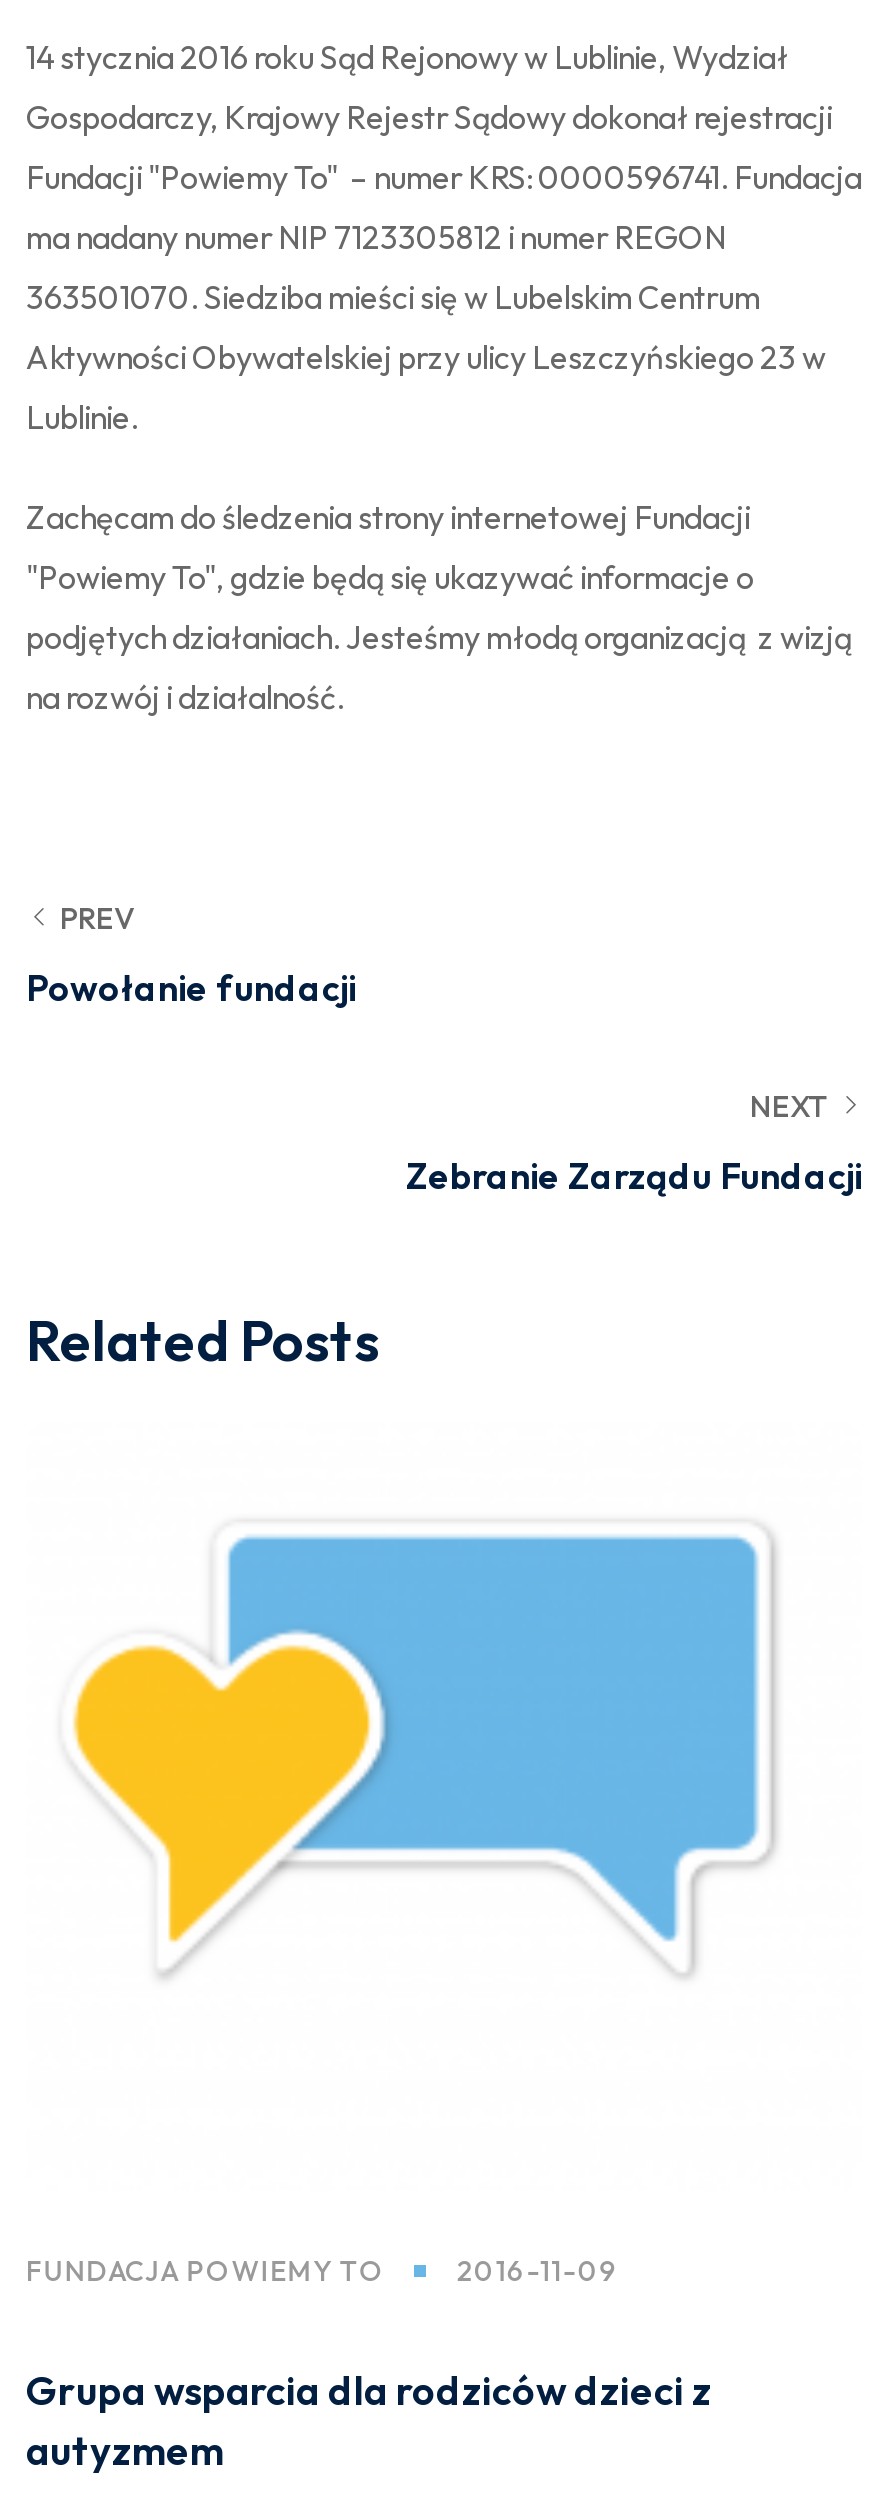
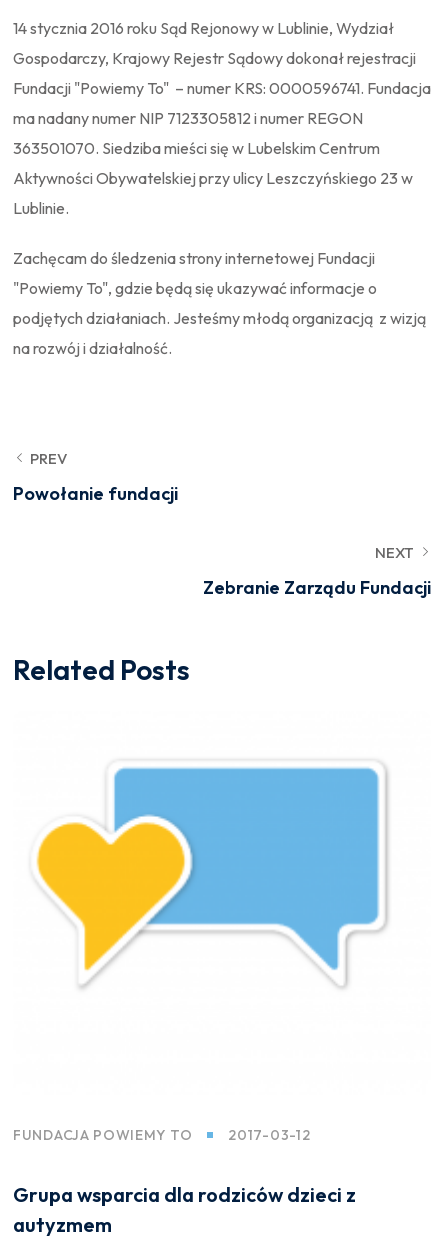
- FUNDACJA POWIEMY TO 2016-11-09
+ FUNDACJA POWIEMY TO 2017-03-12
